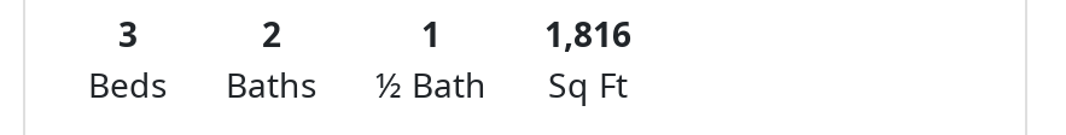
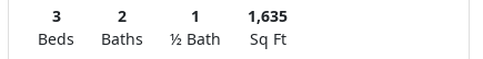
- 1,816
+ 1,635
